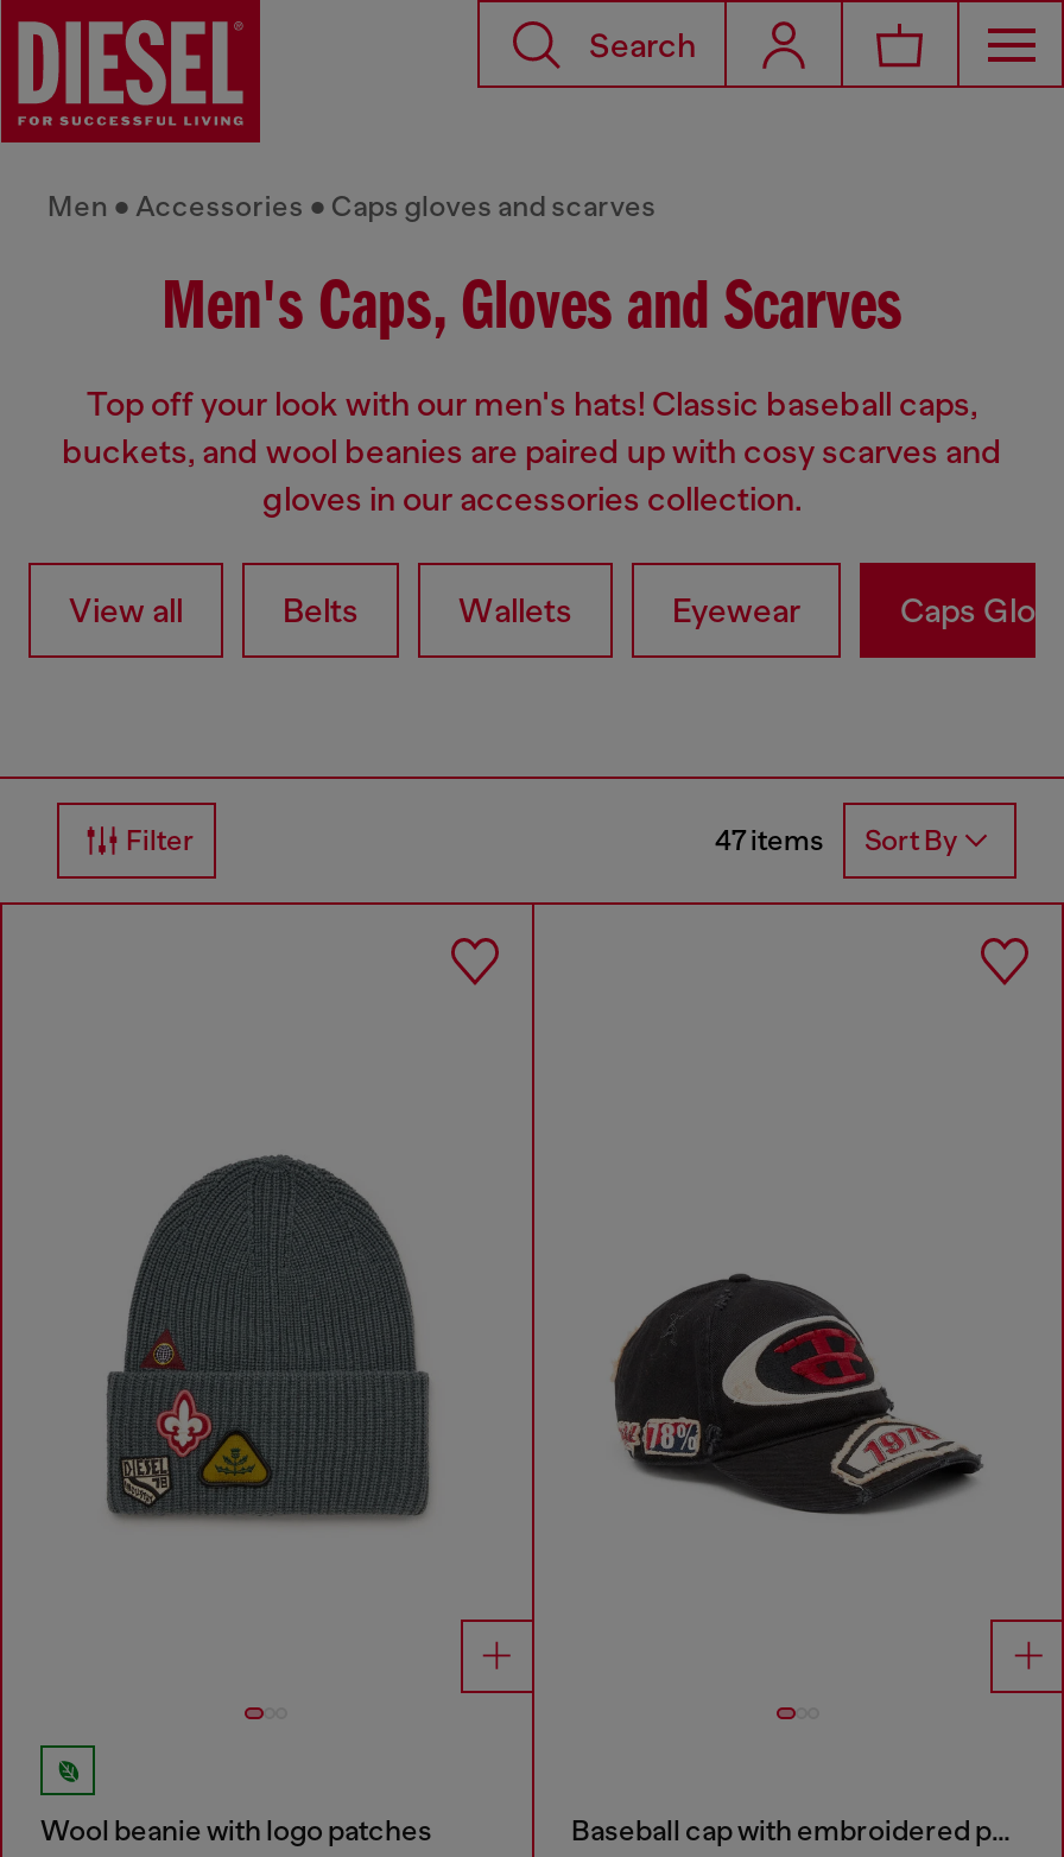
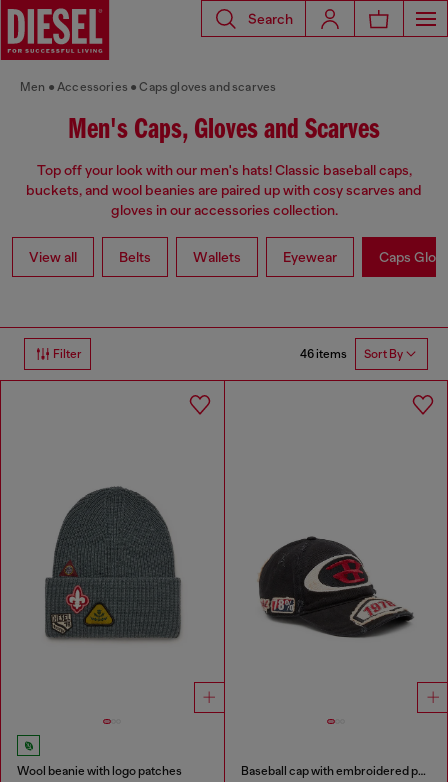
- 47 items Sort By
+ 46 items Sort By
